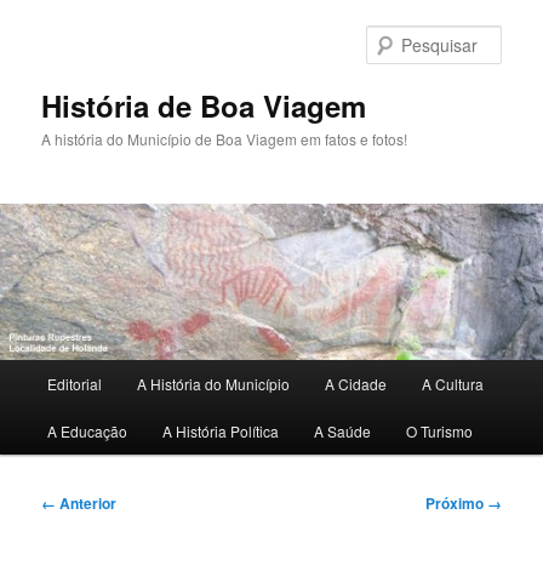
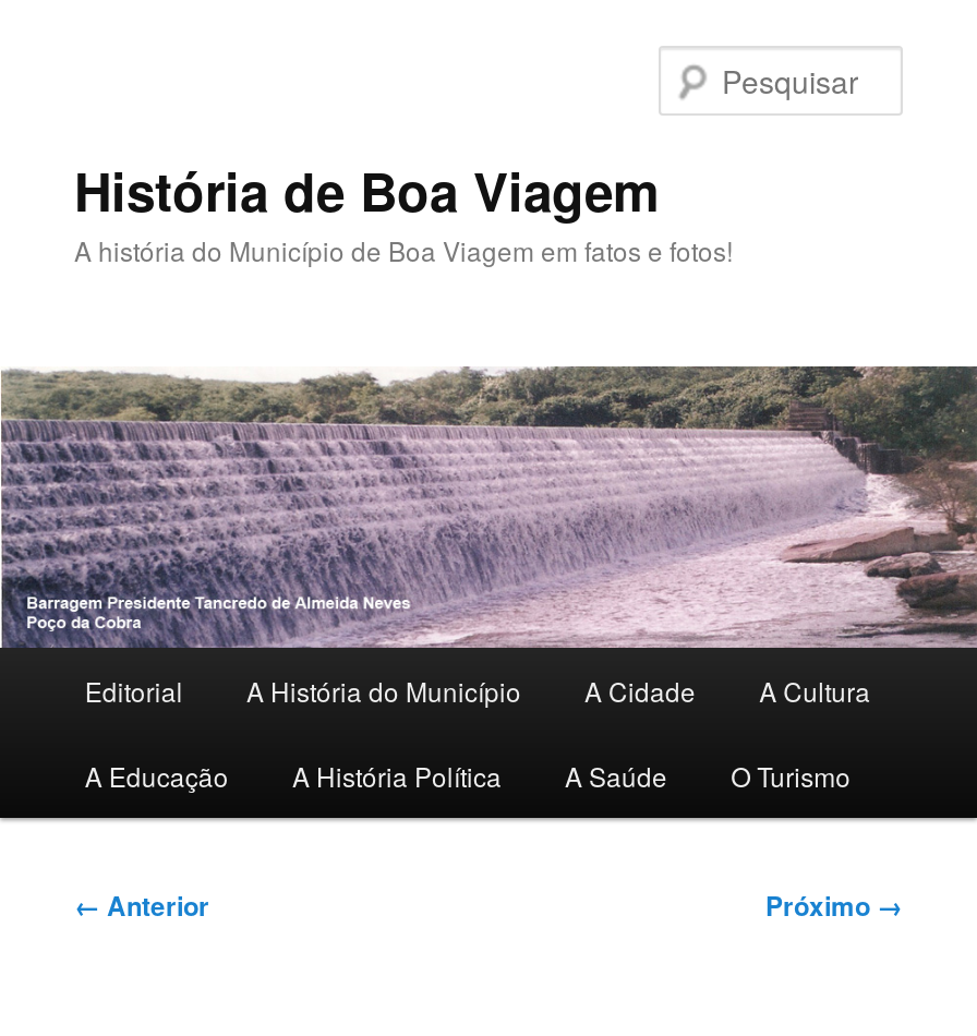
- [image]
+ [image]
